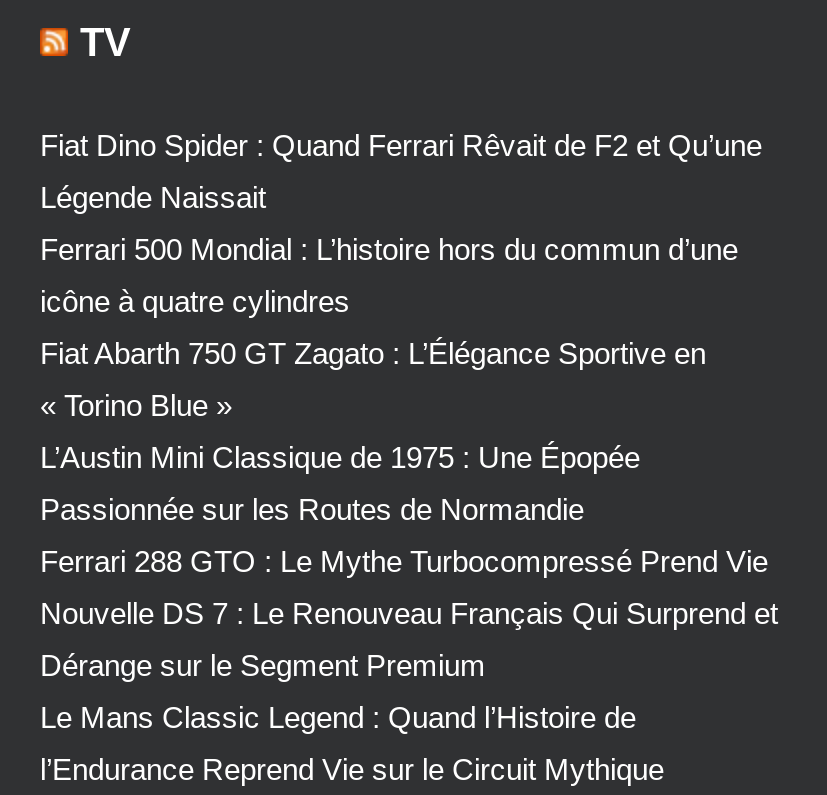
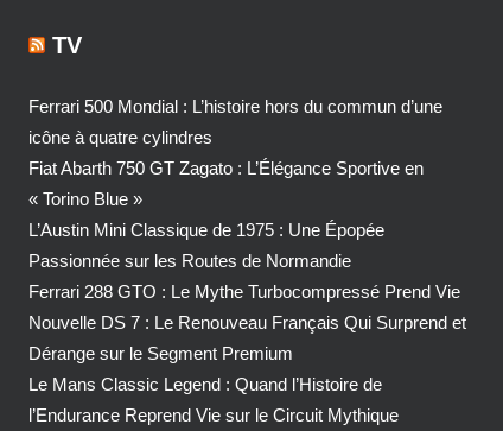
- Fiat Dino Spider : Quand Ferrari Rêvait de F2 et Qu’une
- Légende Naissait
